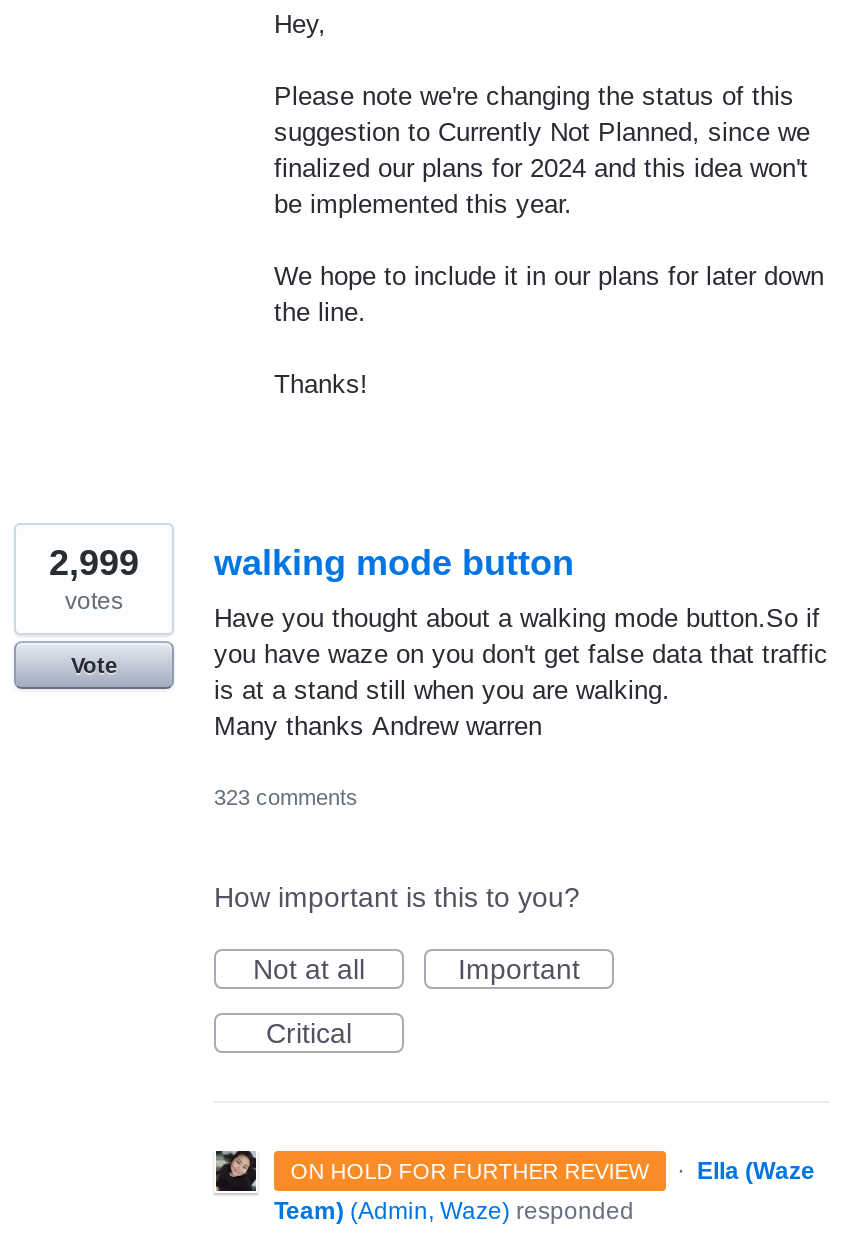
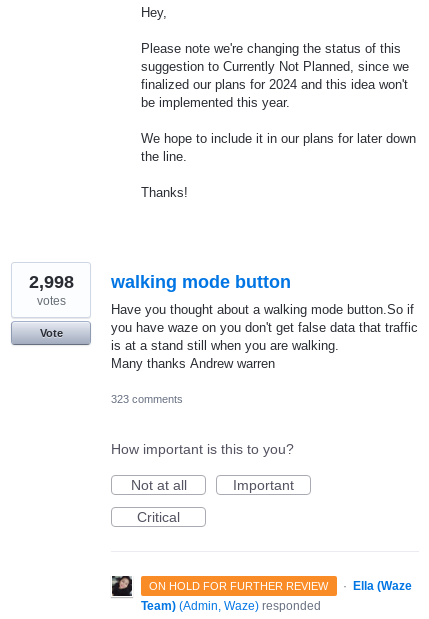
- 2,999 walking mode button
+ 2,998 walking mode button
